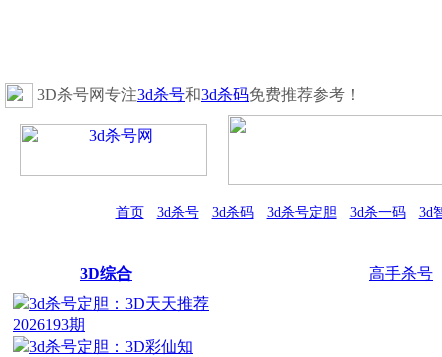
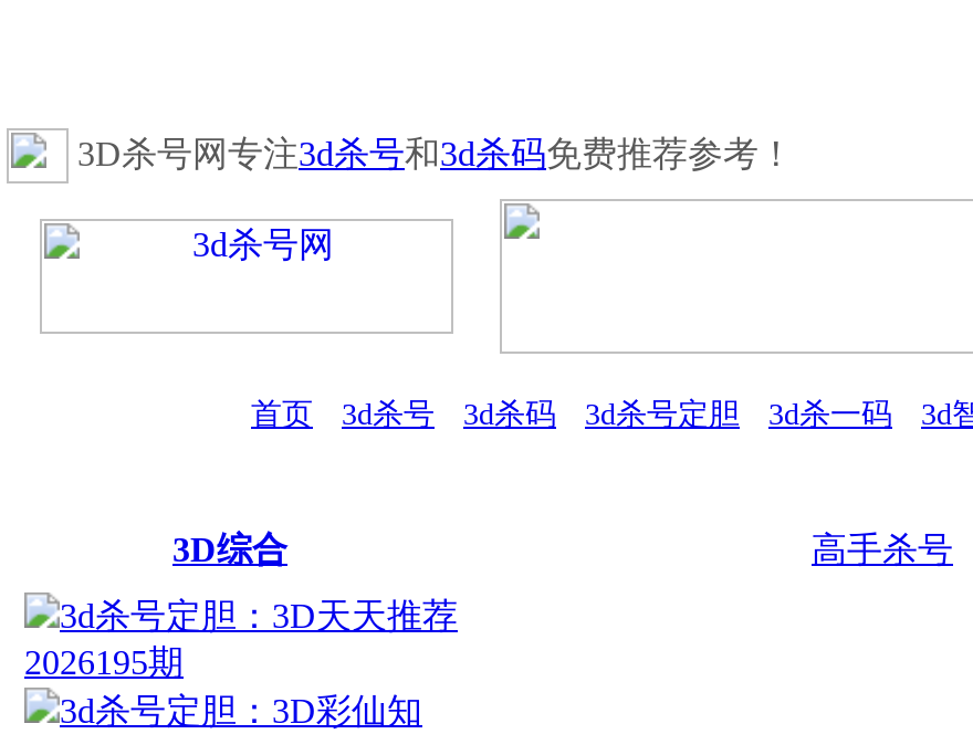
- 2026193期
+ 2026195期
